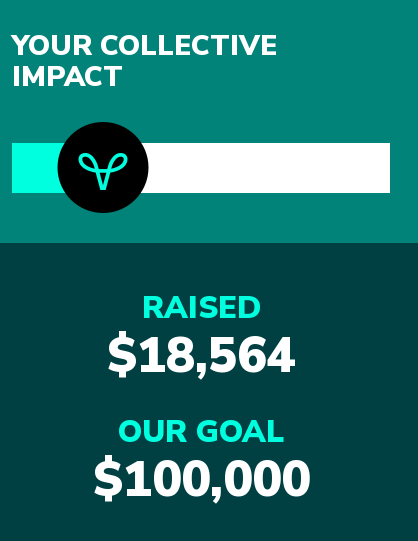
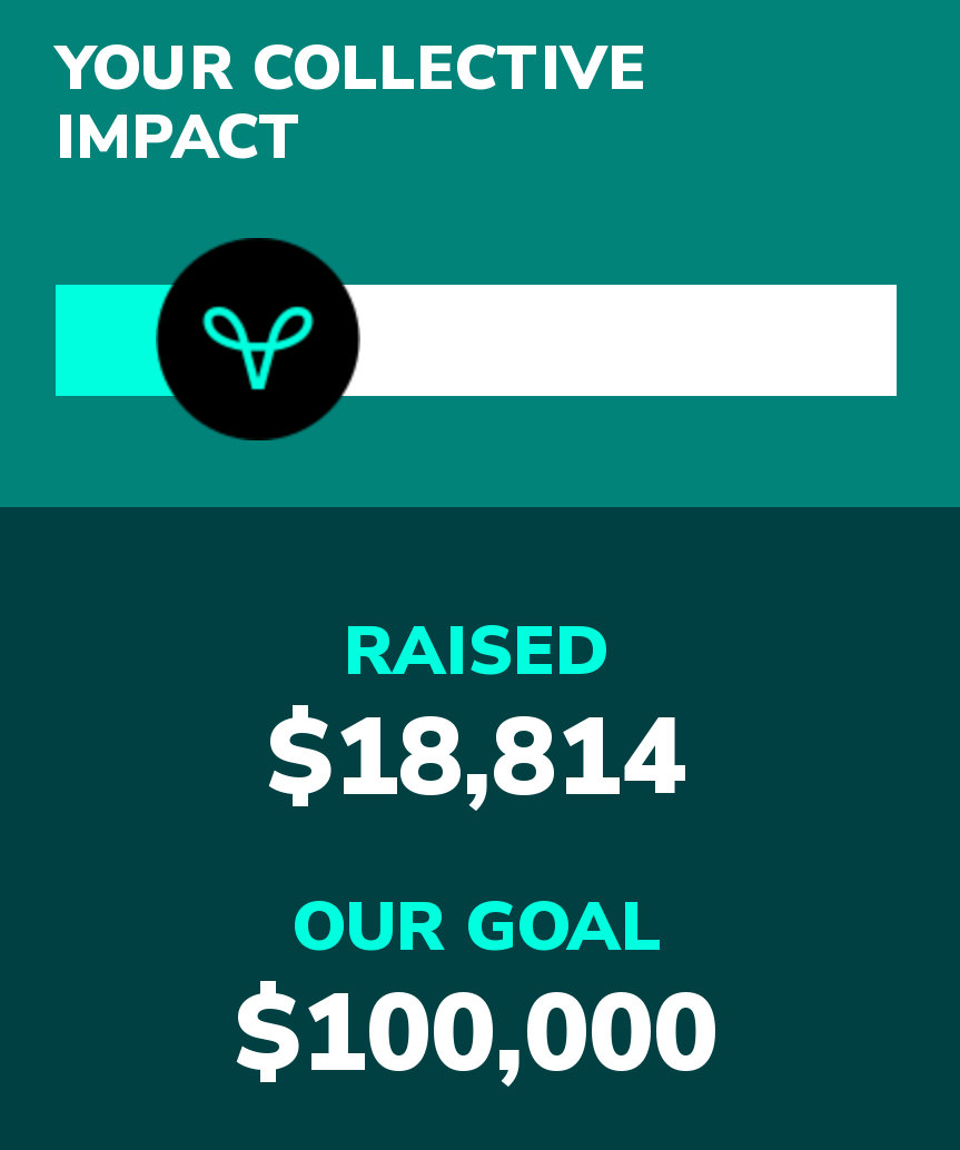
- $18,564
+ $18,814
